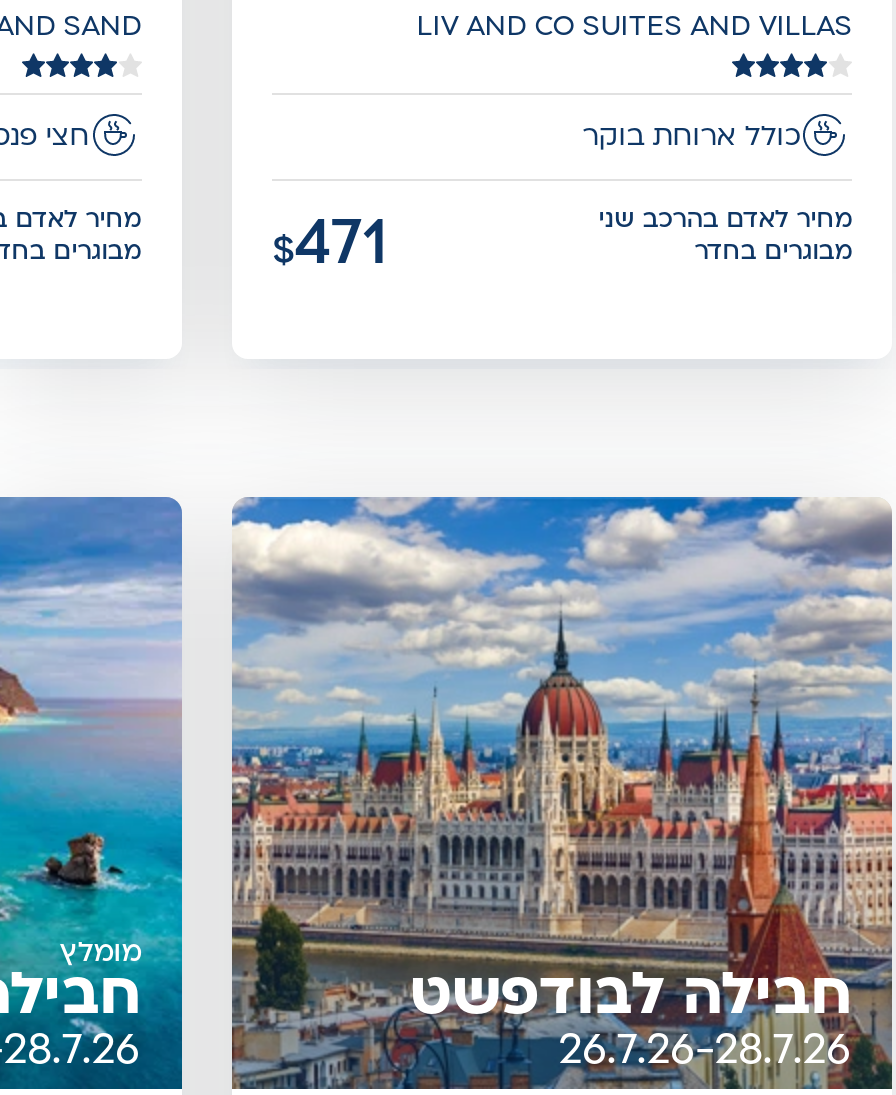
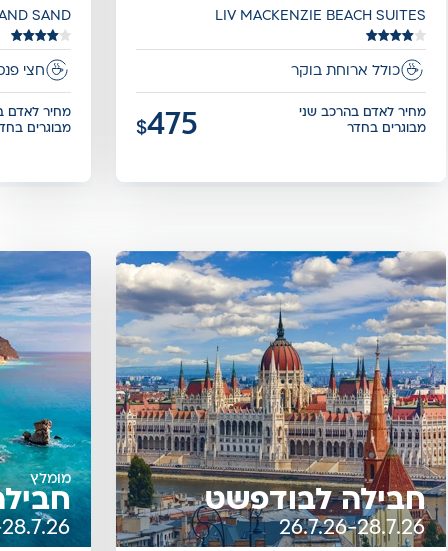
- LIV AND CO SUITES AND VILLAS
+ LIV MACKENZIE BEACH SUITES

- 471
+ 475
